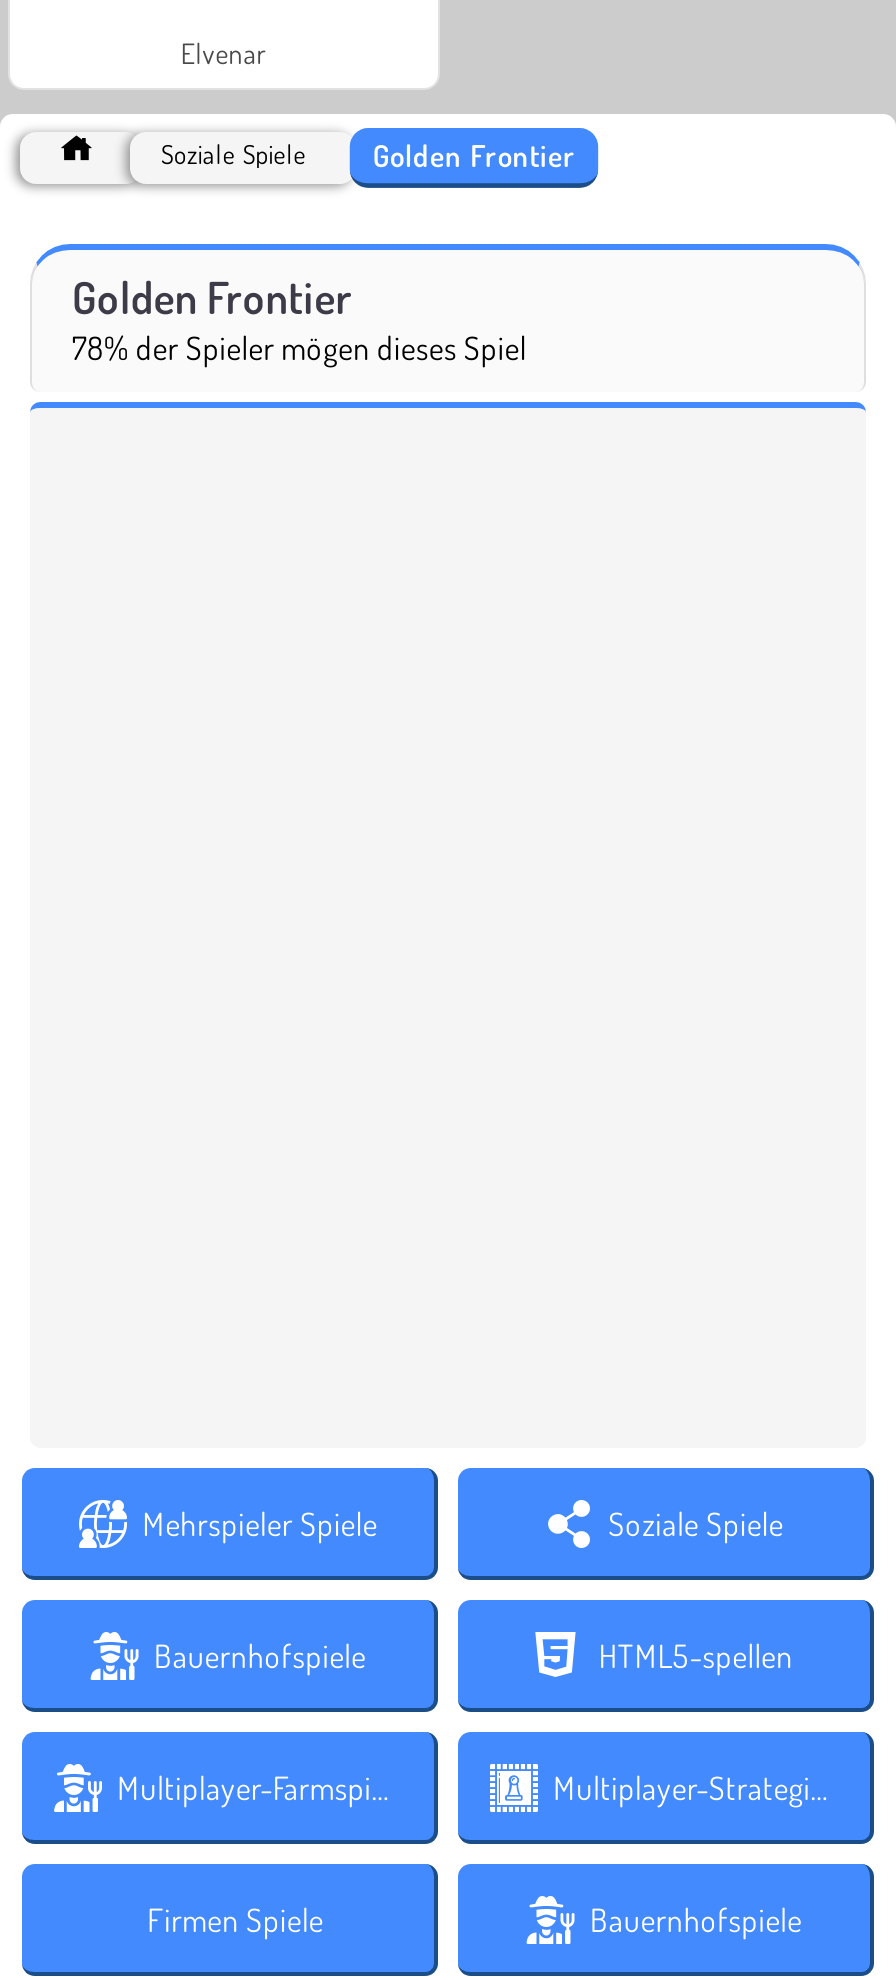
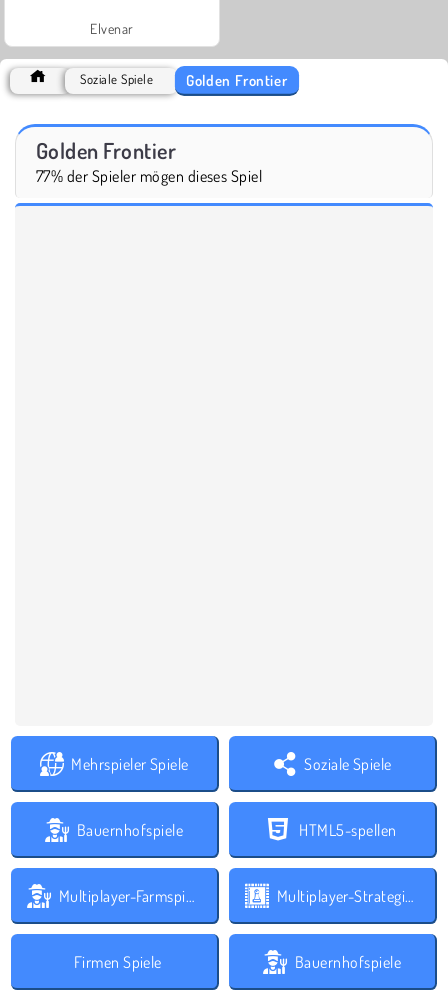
- 78% der Spieler mögen dieses Spiel
+ 77% der Spieler mögen dieses Spiel
